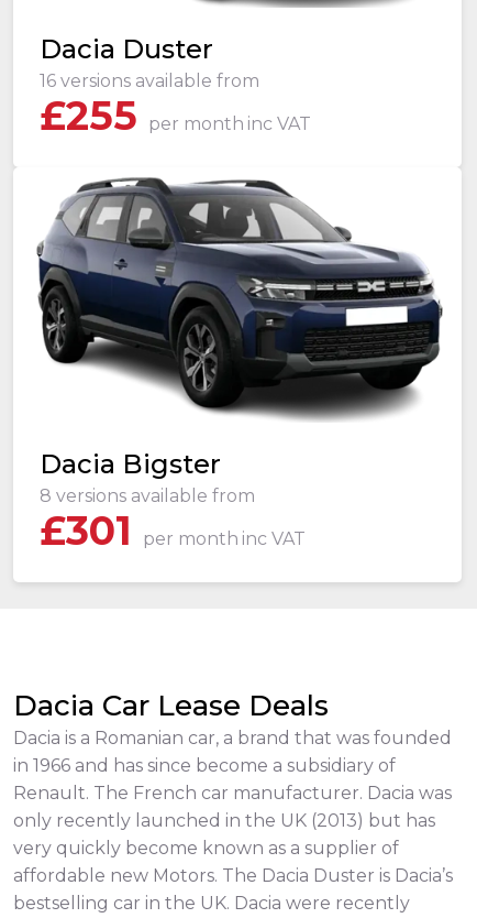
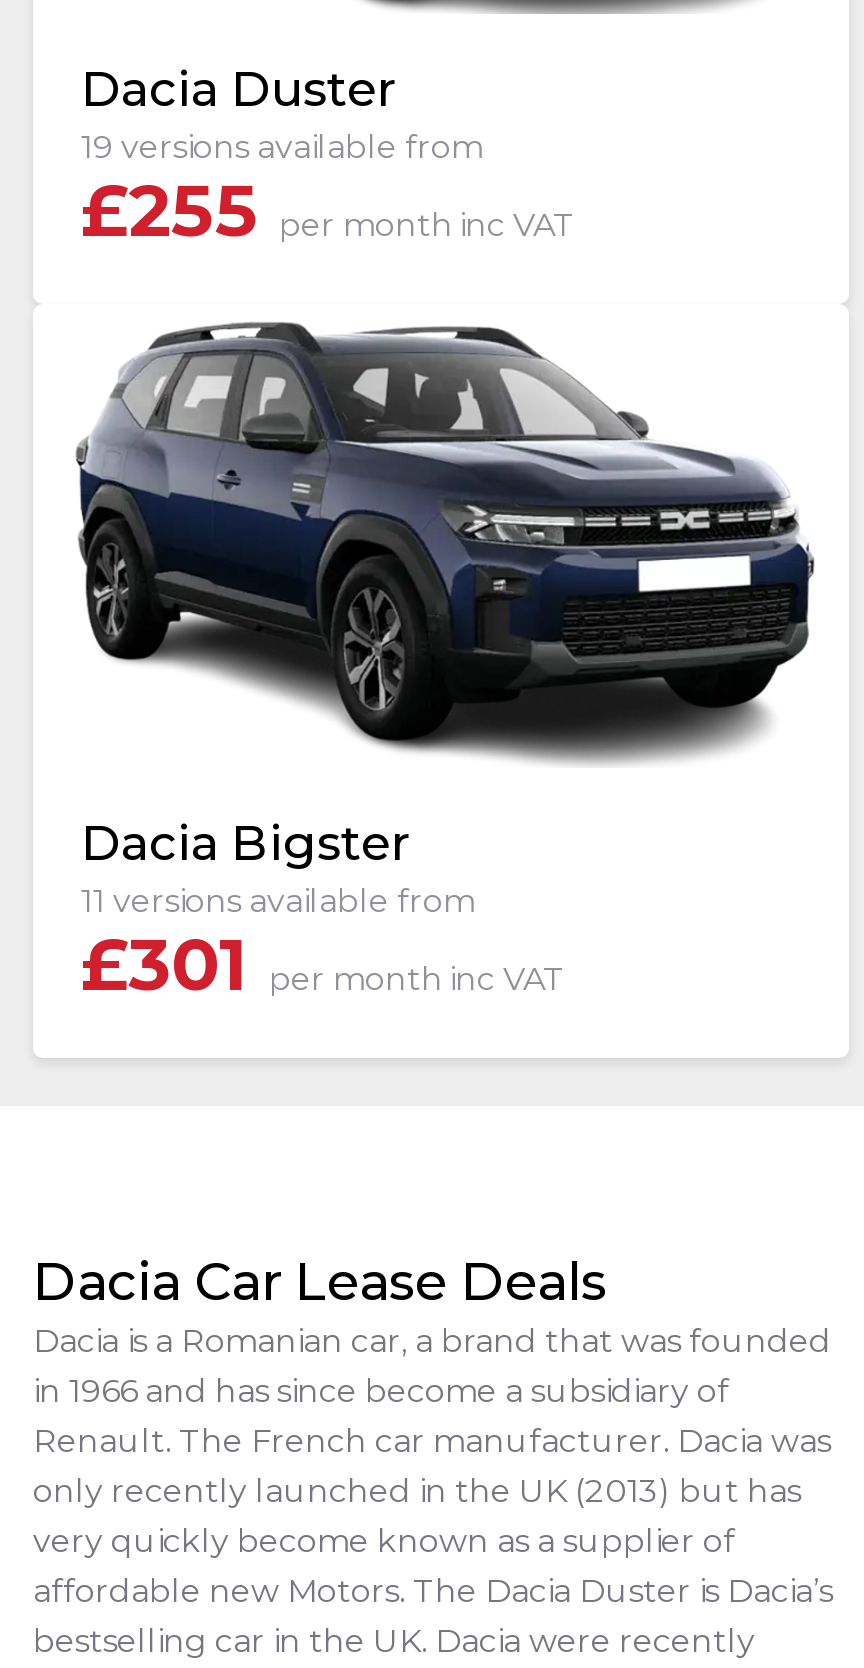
- 16 versions available from
+ 19 versions available from

- 8 versions available from
+ 11 versions available from
